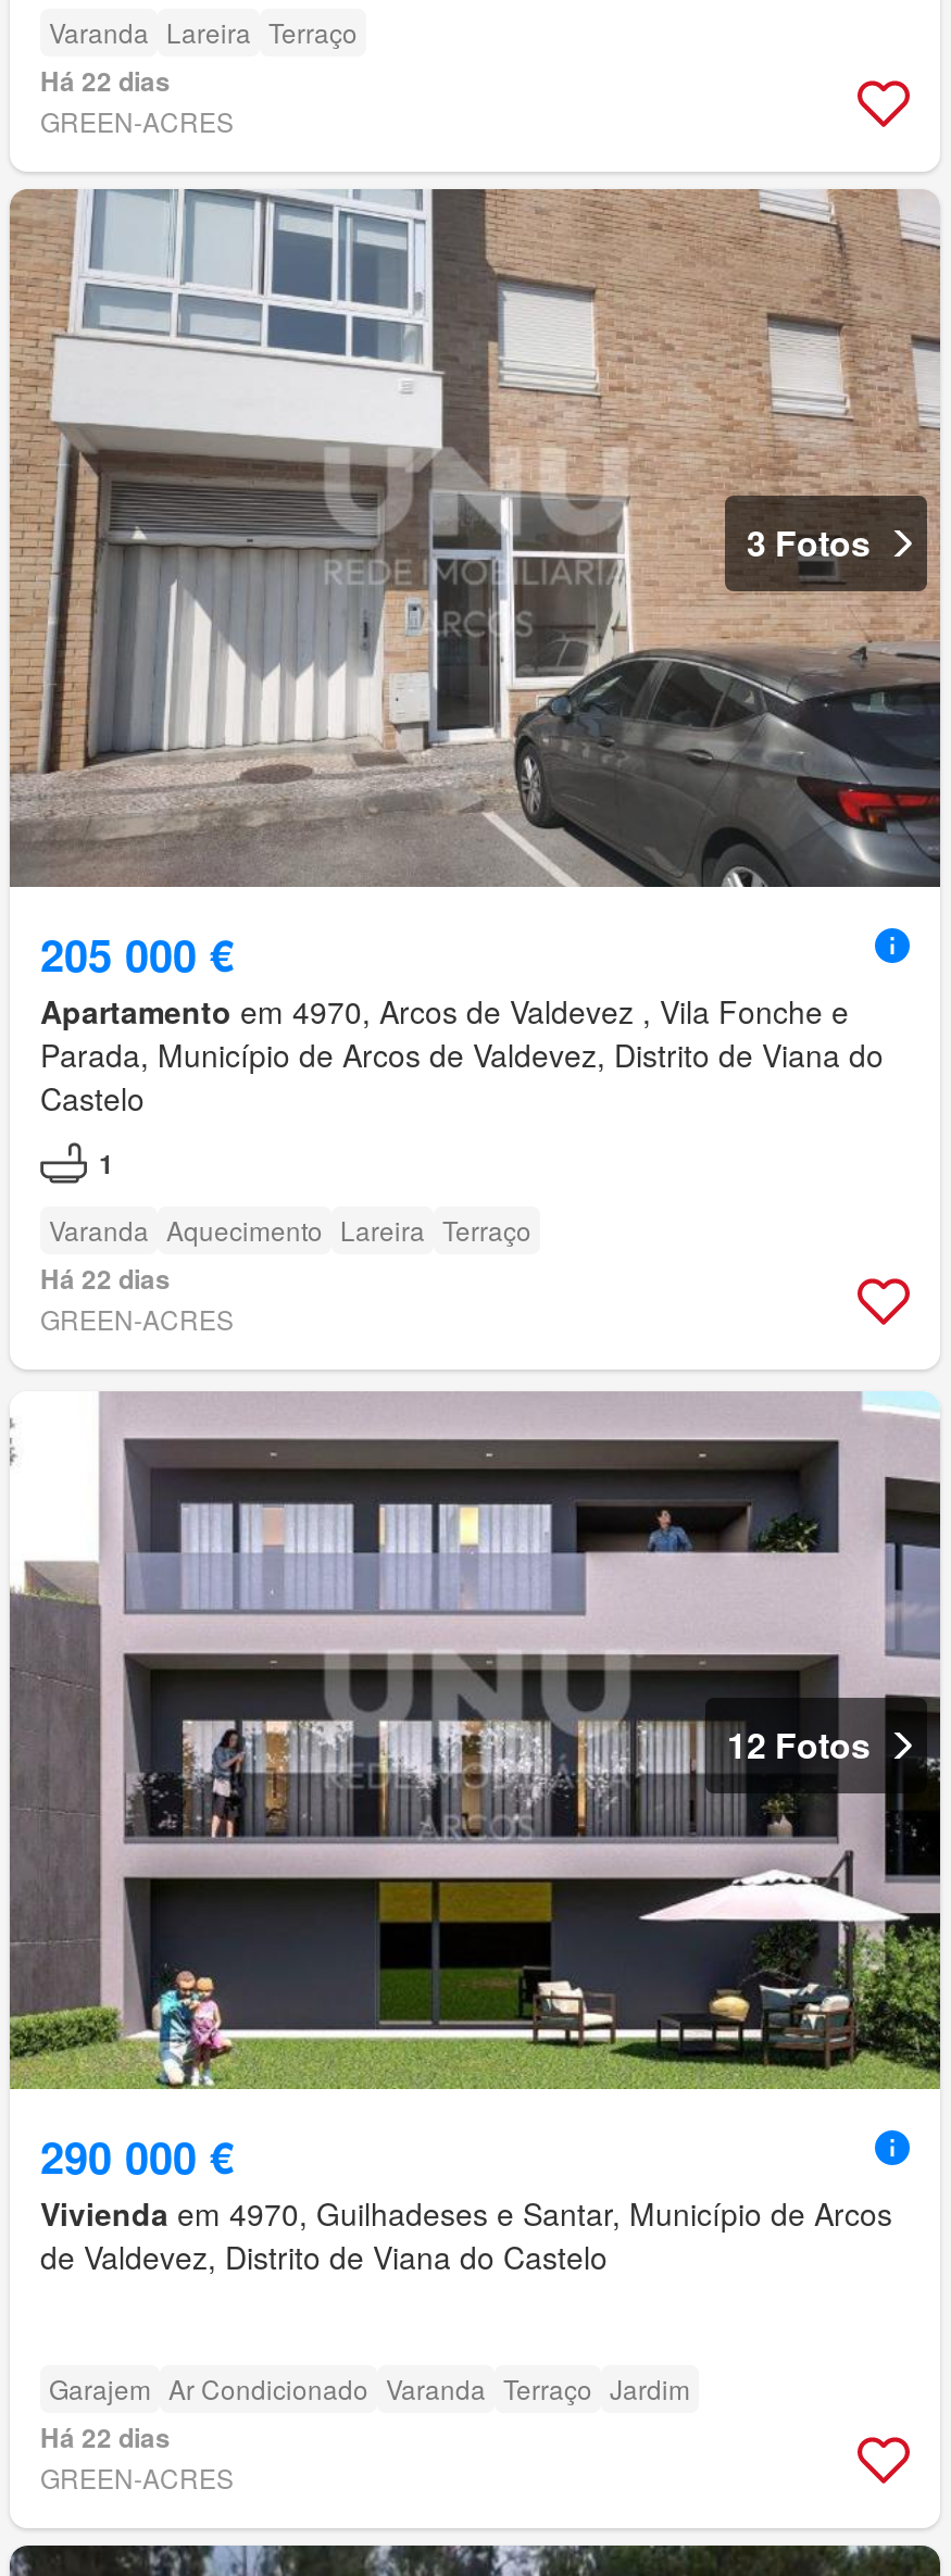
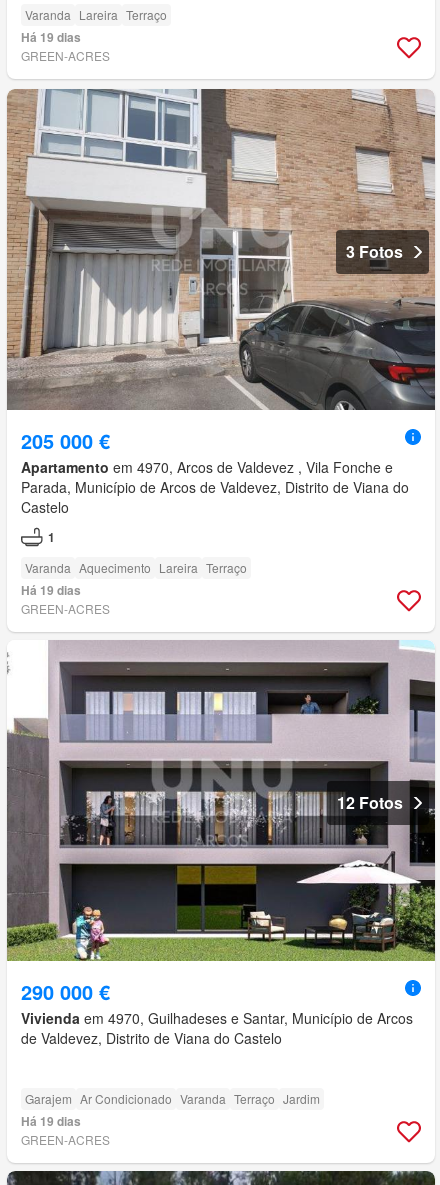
- Há 22 dias
+ Há 19 dias

- Há 22 dias
+ Há 19 dias

- Há 22 dias
+ Há 19 dias
